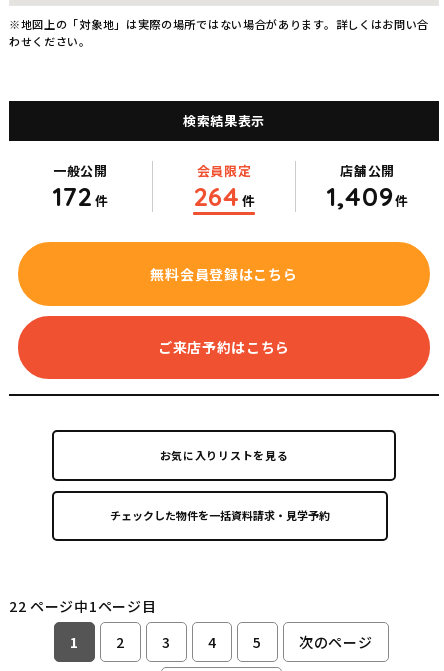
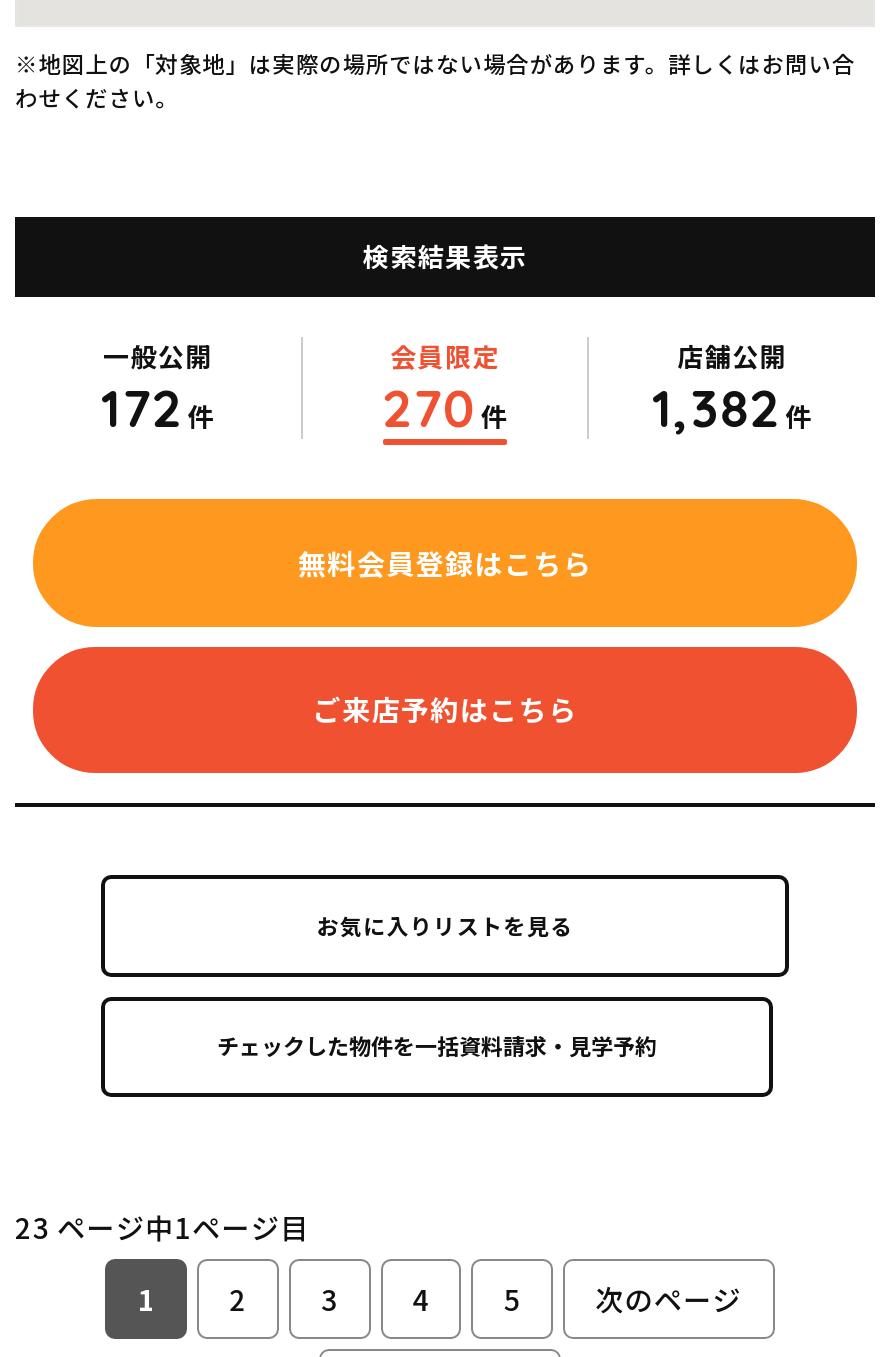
- 264 件
+ 270 件

- 1,409 件
+ 1,382 件

- 22 ページ中1ページ目
+ 23 ページ中1ページ目
